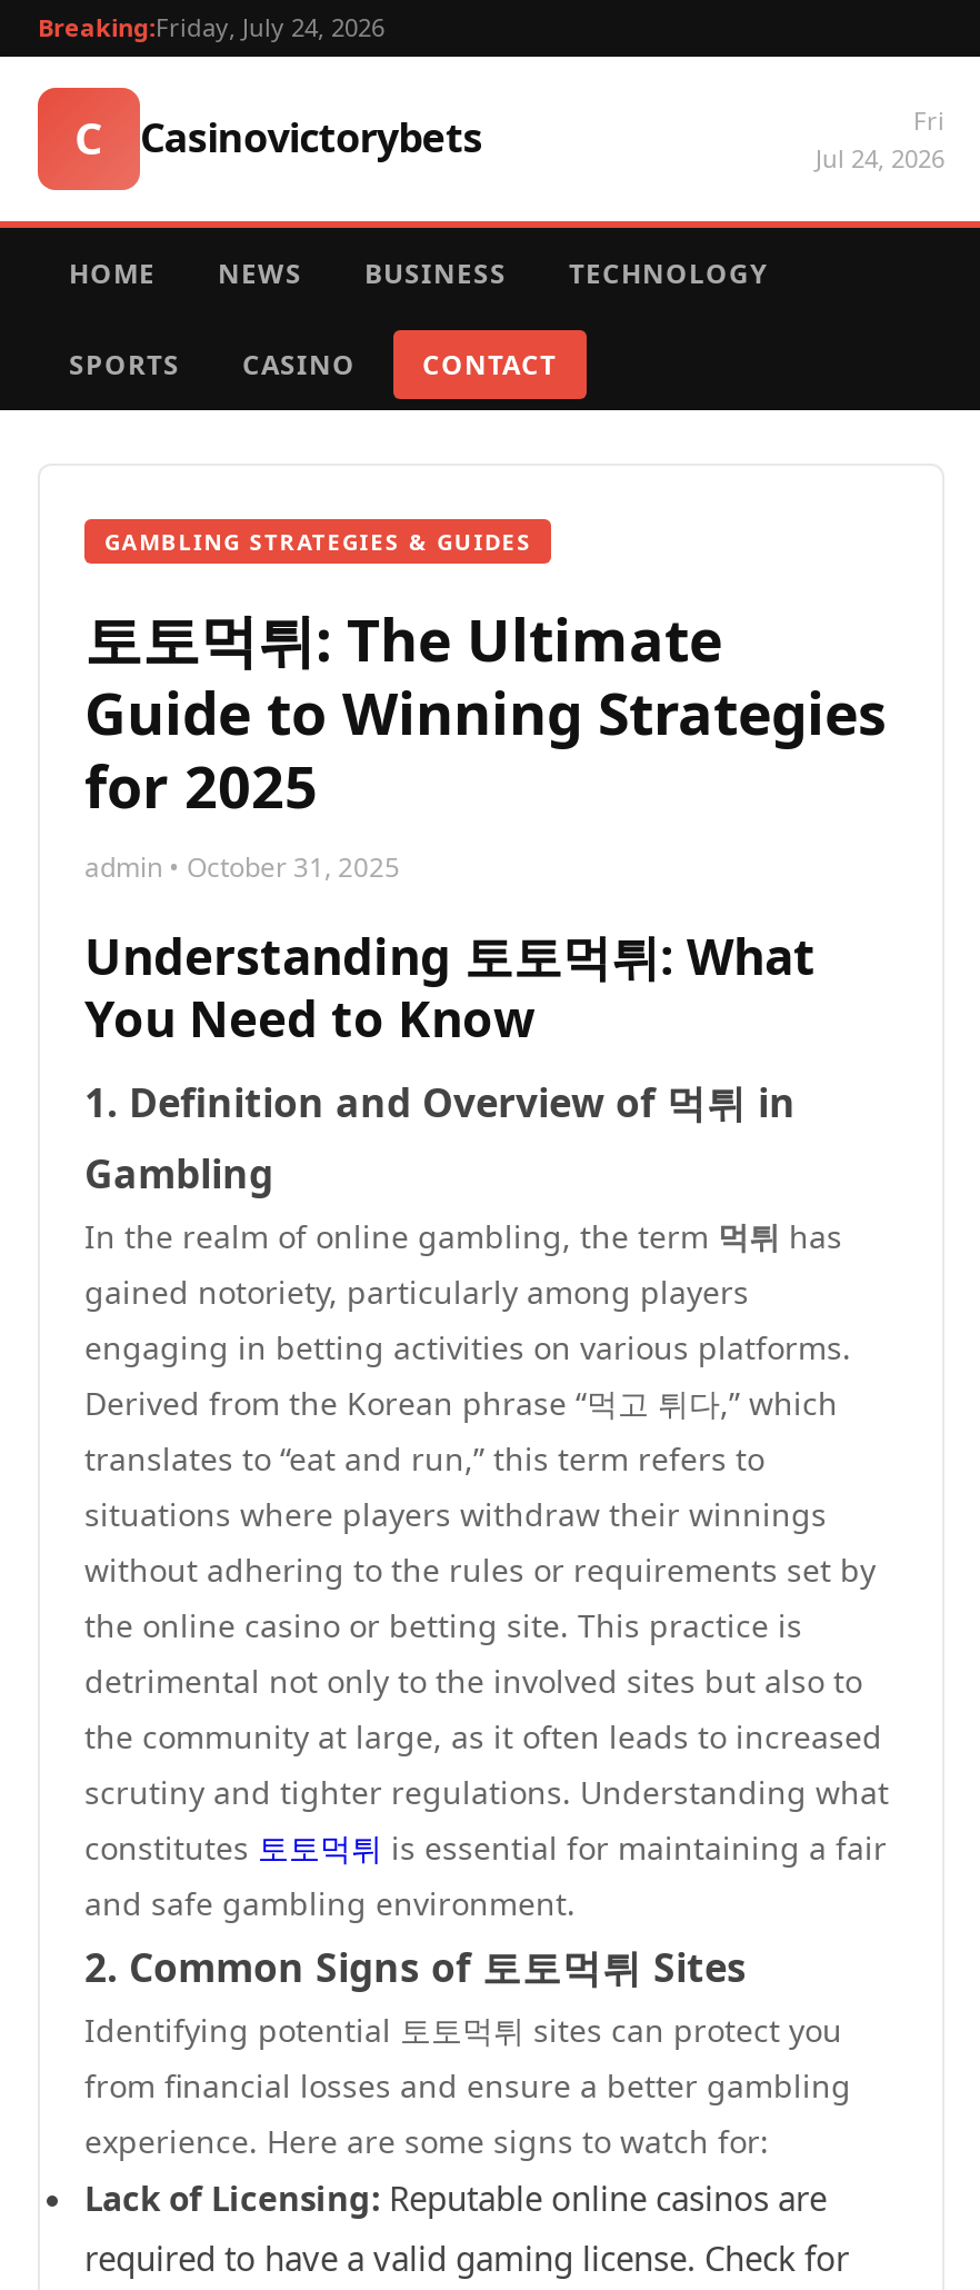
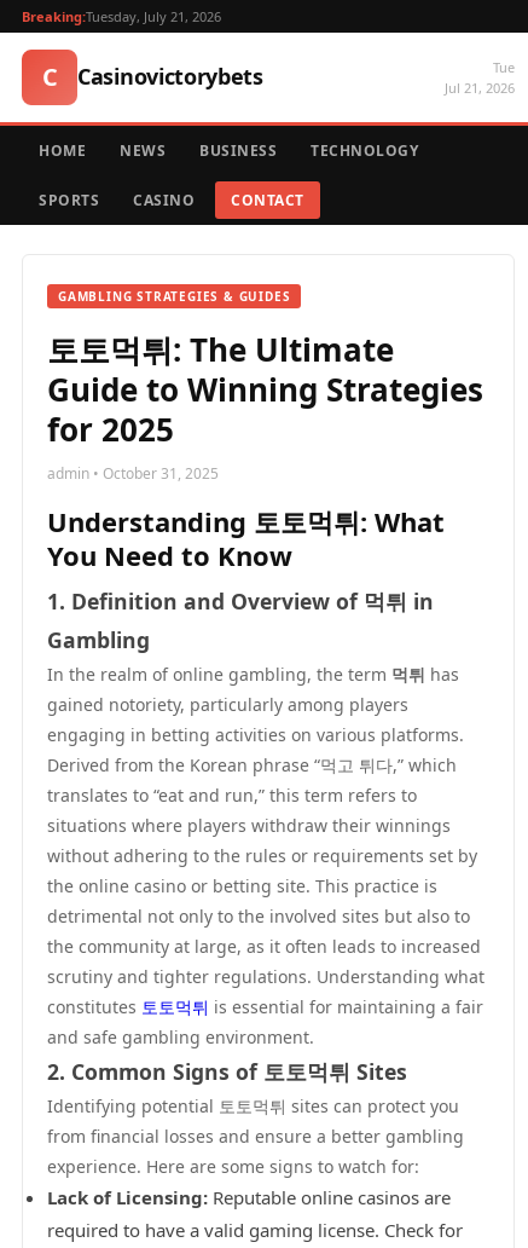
- Breaking:Friday, July 24, 2026
+ Breaking:Tuesday, July 21, 2026

- Fri
- Jul 24, 2026
+ Tue
+ Jul 21, 2026
